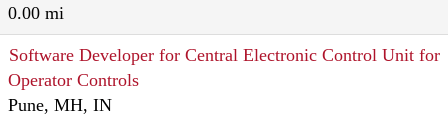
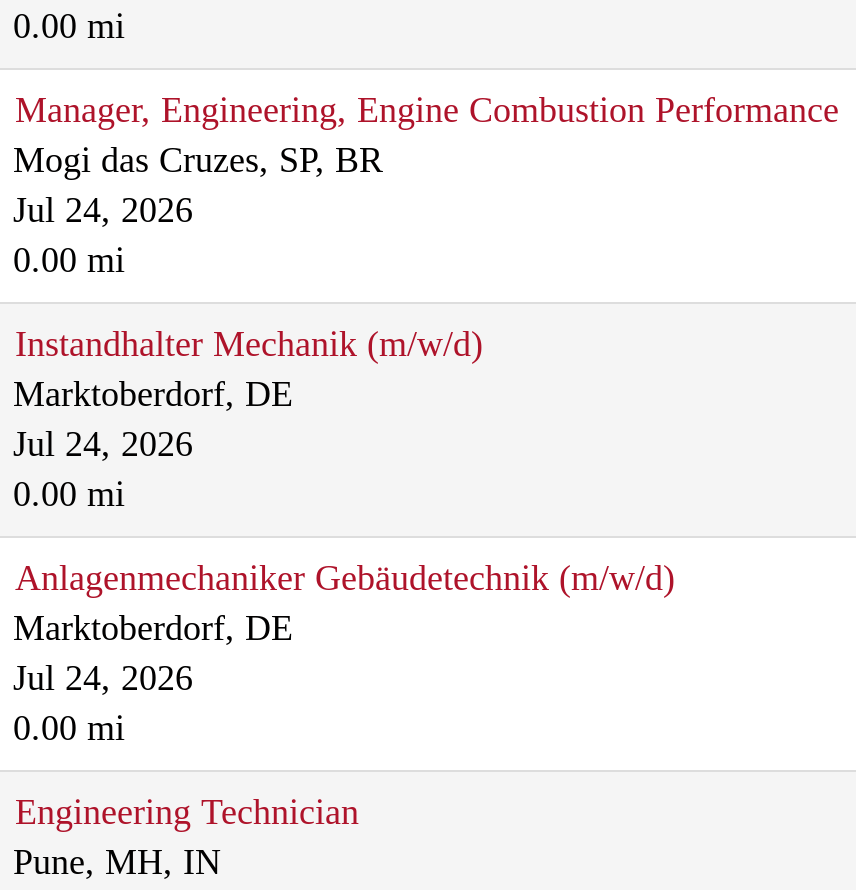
- Software Developer for Central Electronic Control Unit for
- Operator Controls
+ Manager, Engineering, Engine Combustion Performance
+ Mogi das Cruzes, SP, BR
+ Jul 24, 2026
+ 0.00 mi
+ Instandhalter Mechanik (m/w/d)
+ Marktoberdorf, DE
+ Jul 24, 2026
+ 0.00 mi
+ Anlagenmechaniker Gebäudetechnik (m/w/d)
+ Marktoberdorf, DE
+ Jul 24, 2026
+ 0.00 mi
+ Engineering Technician
